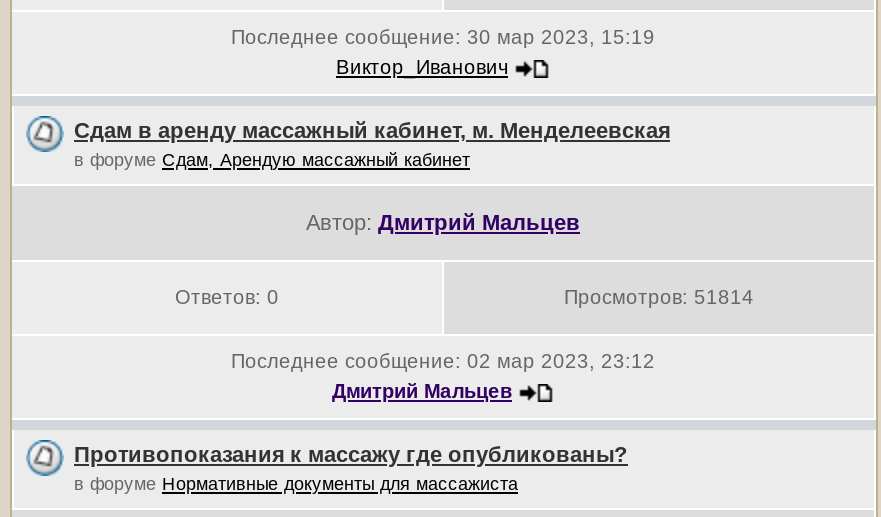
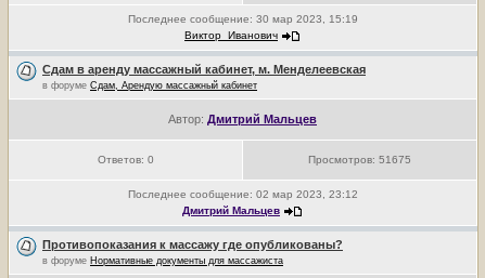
- Просмотров: 51814
+ Просмотров: 51675
